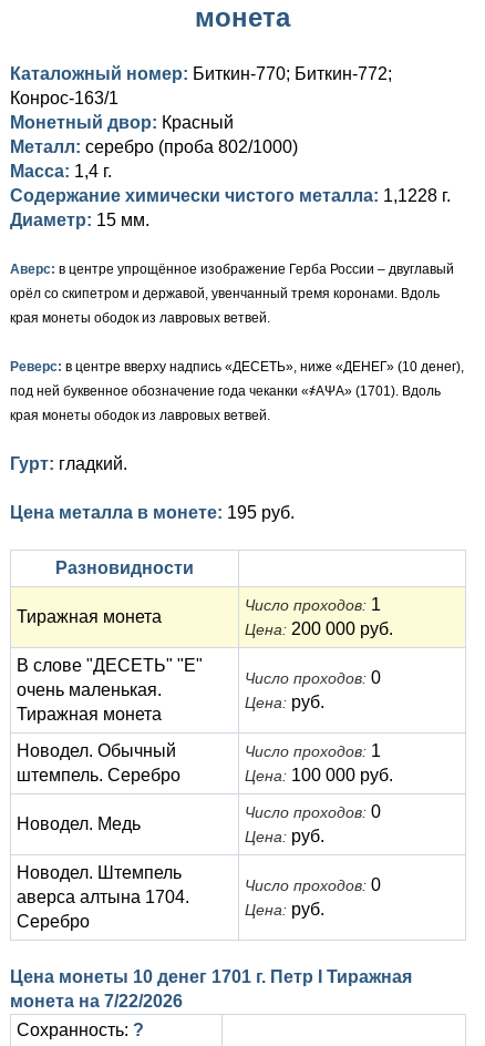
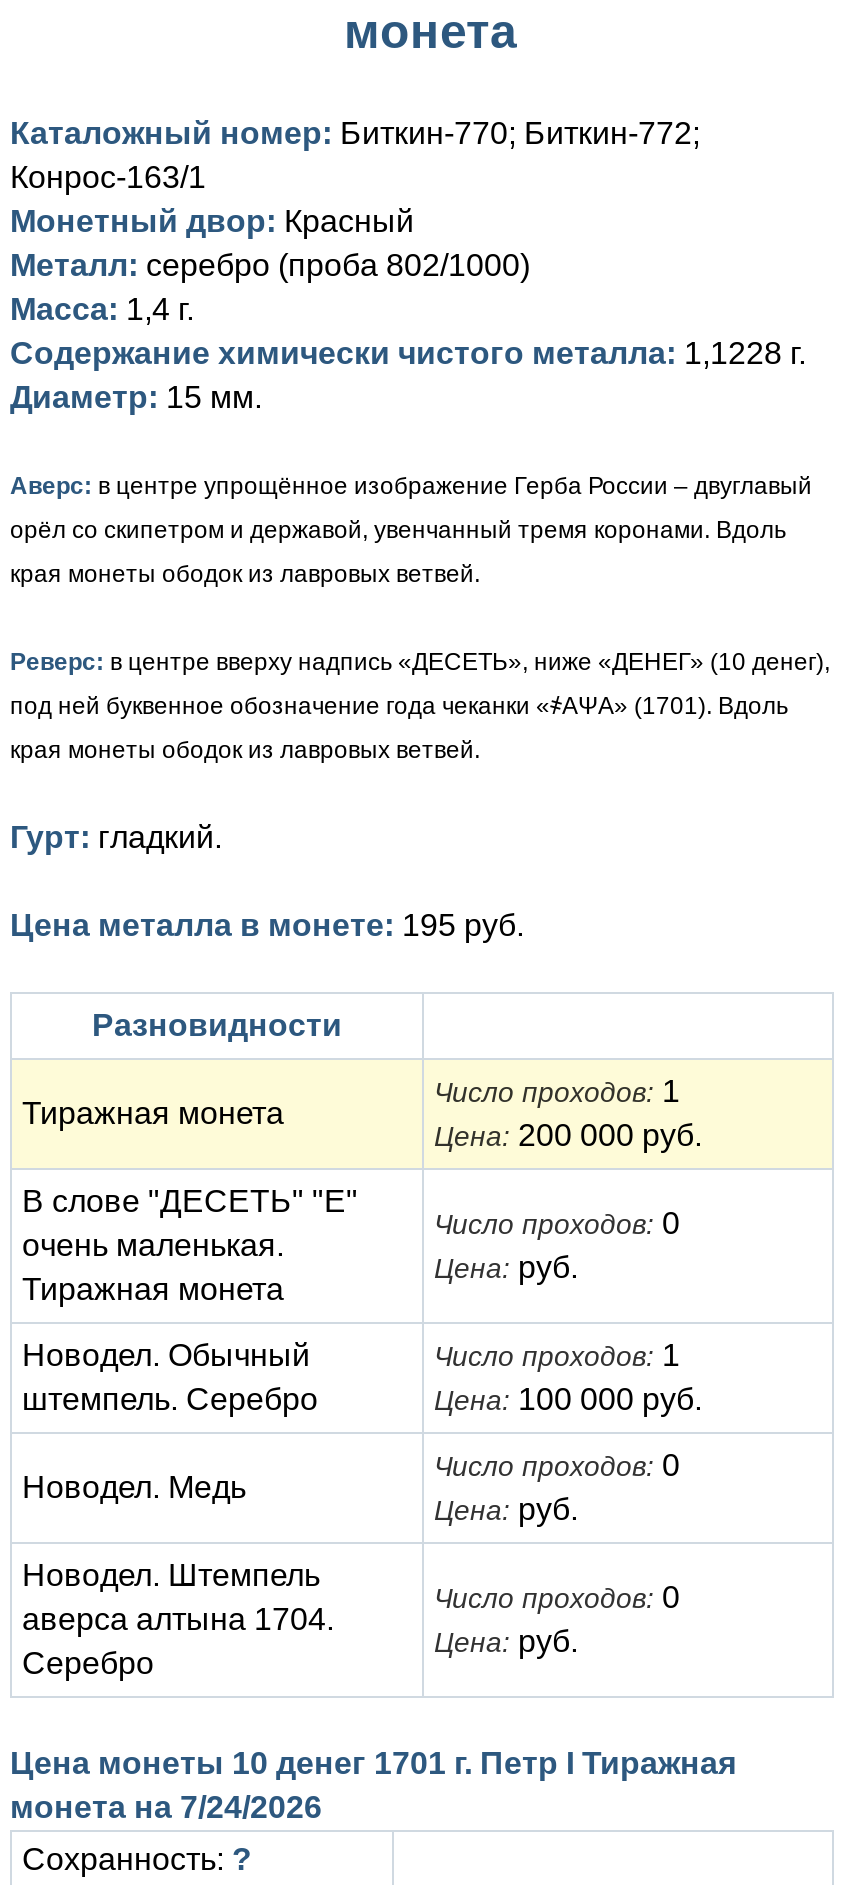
- монета на 7/22/2026
+ монета на 7/24/2026
